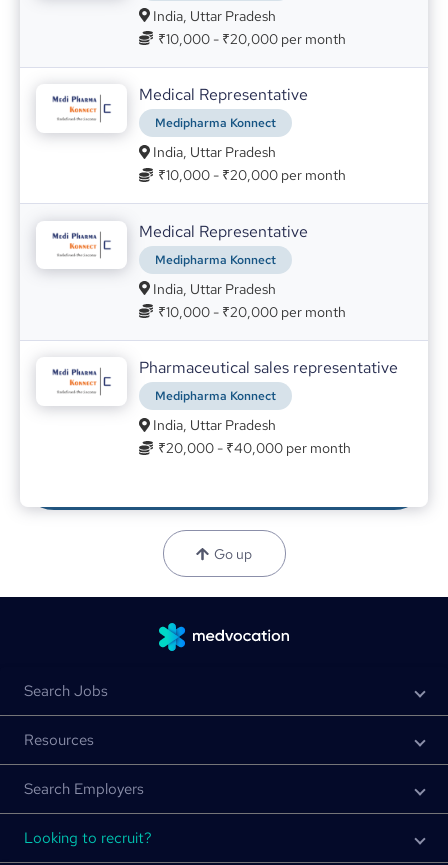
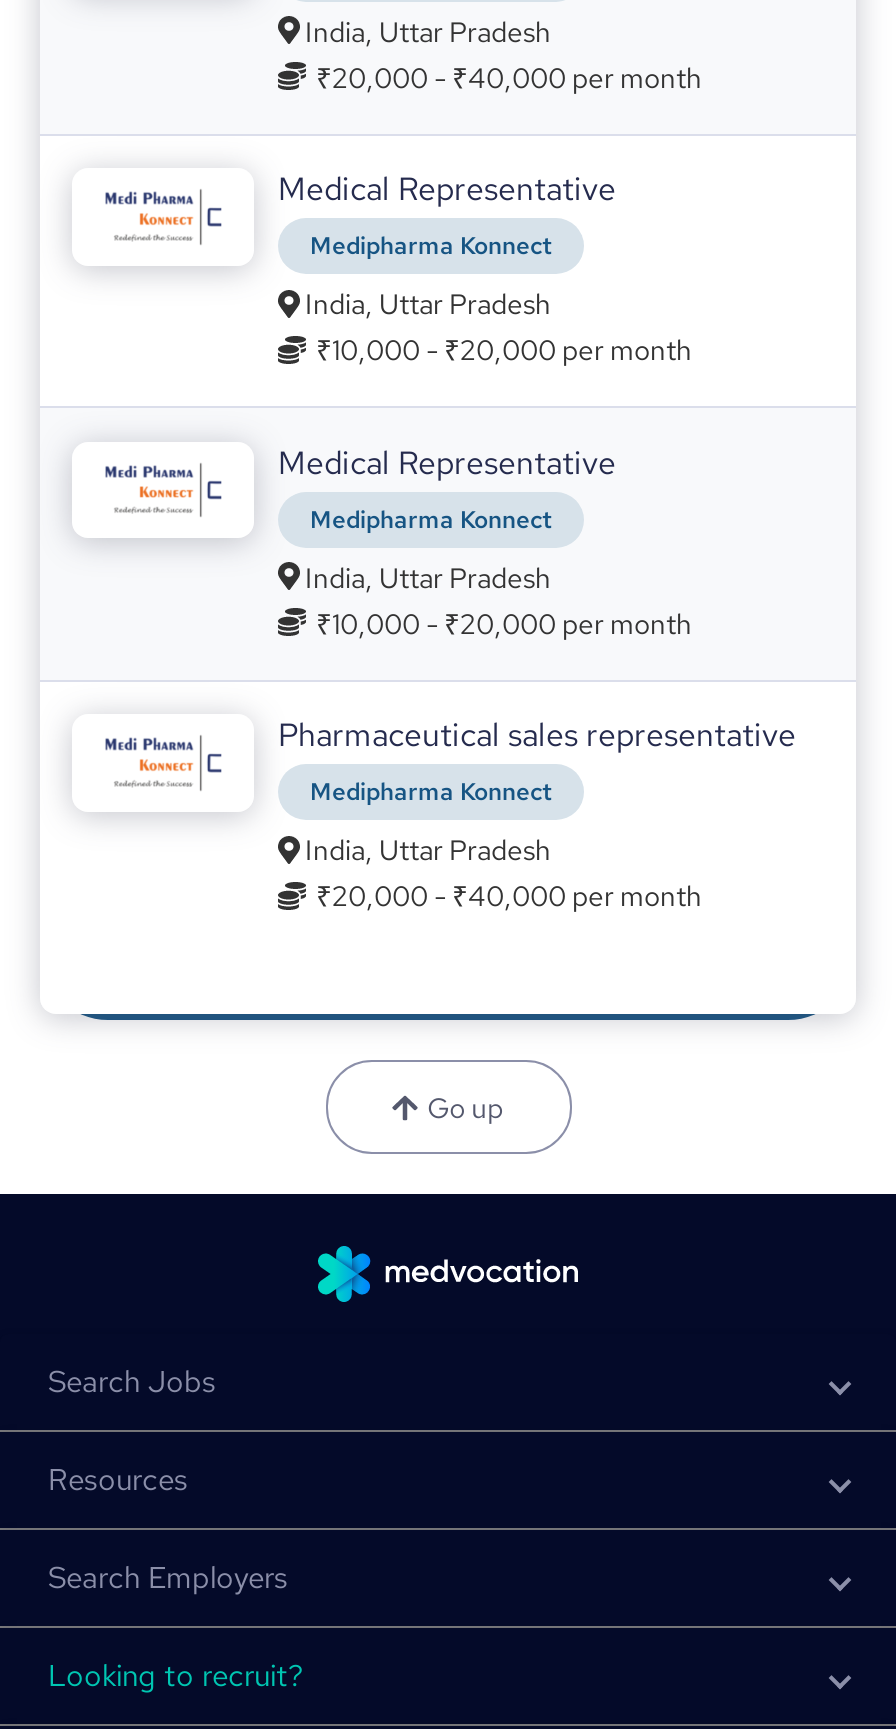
- ₹10,000 - ₹20,000 per month
+ ₹20,000 - ₹40,000 per month
